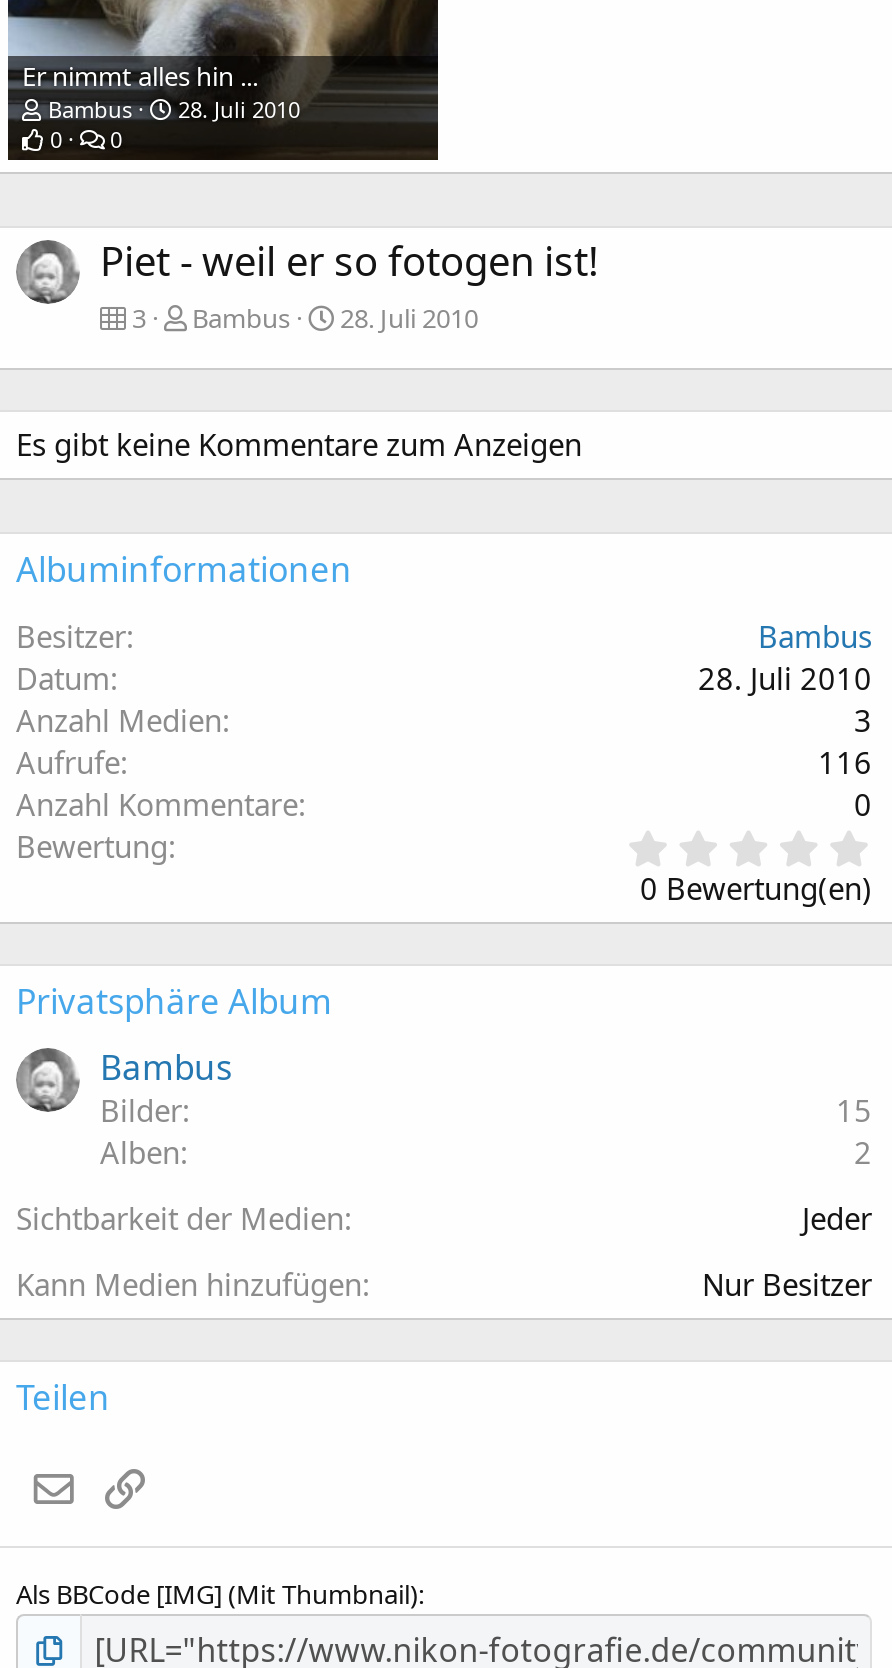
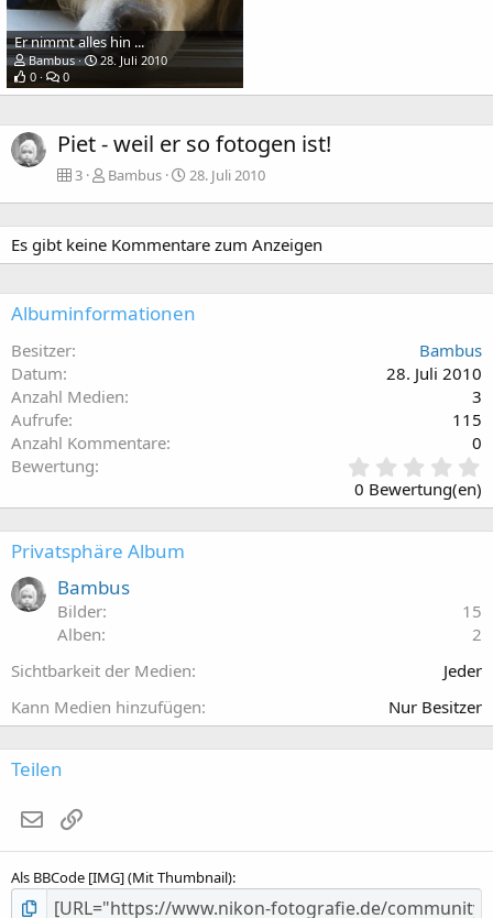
- 116
+ 115
